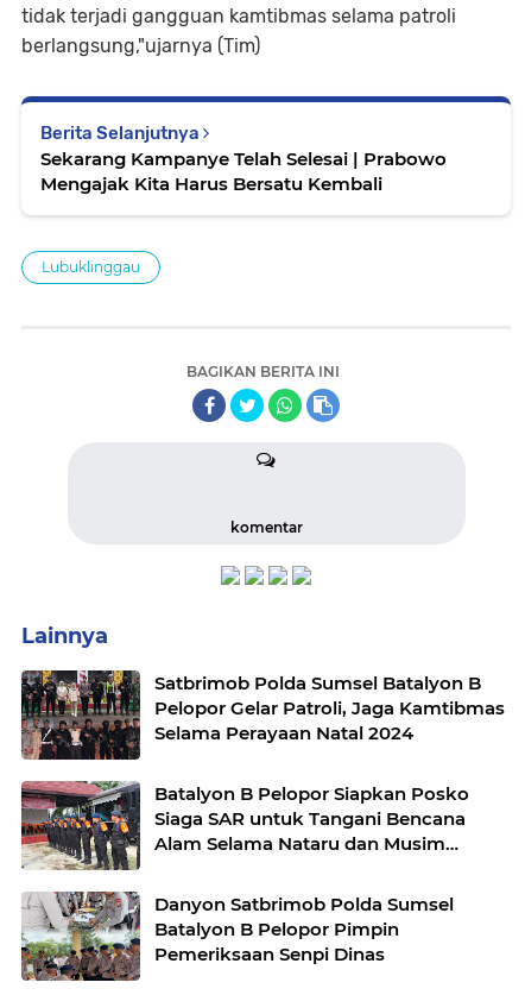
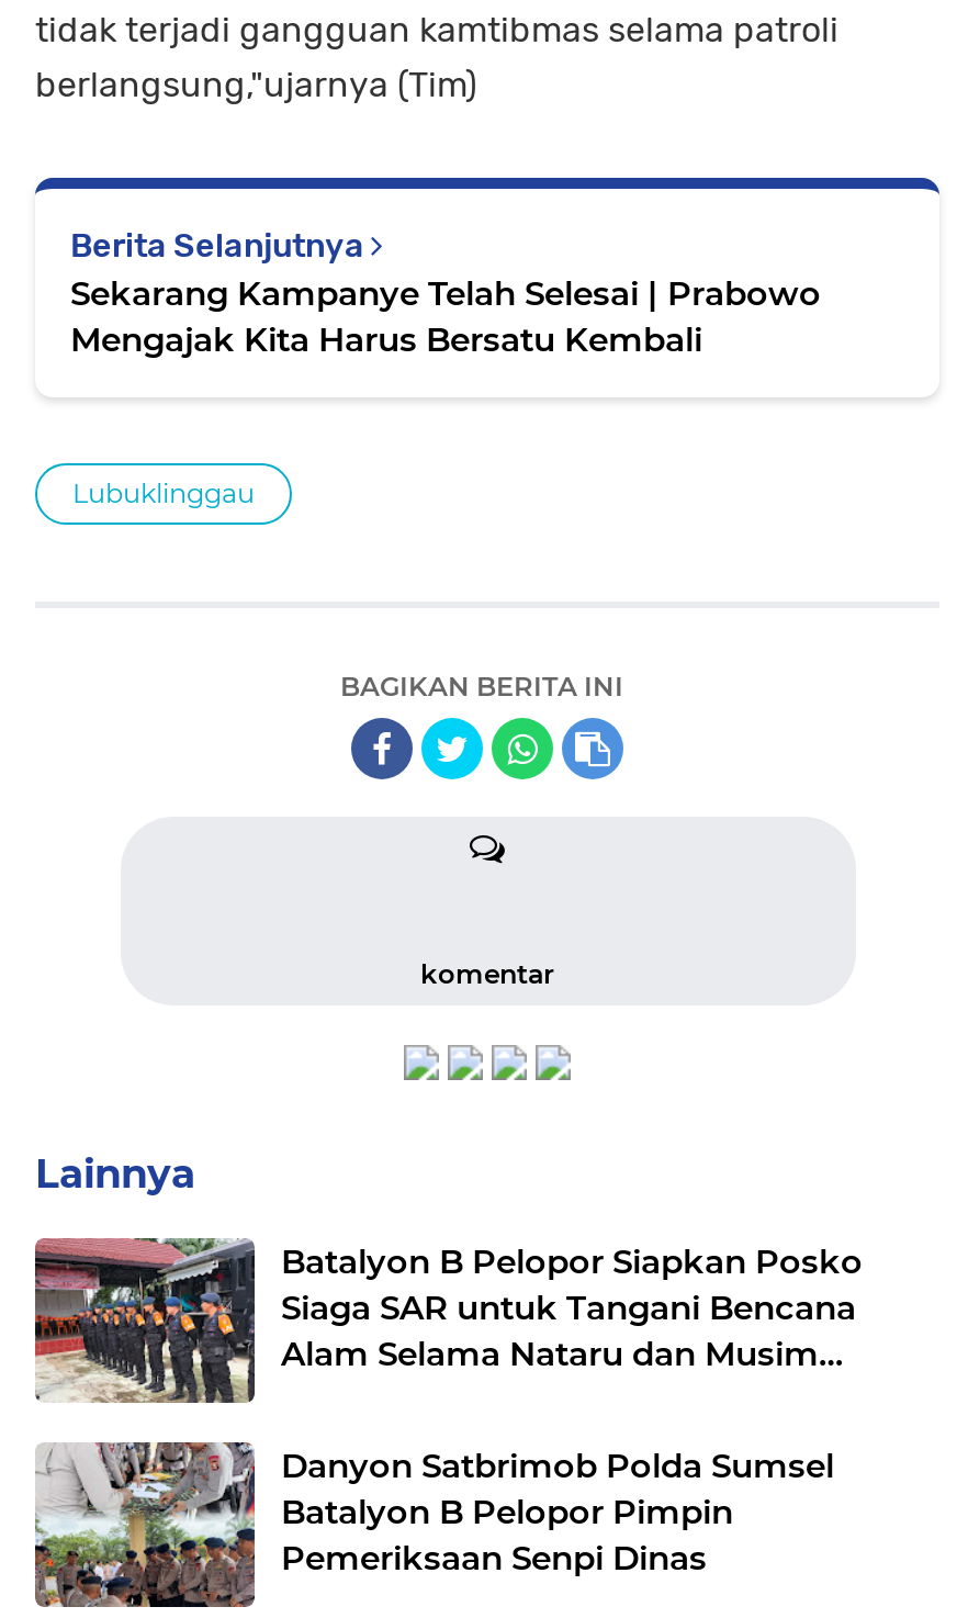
- [image]
- Satbrimob Polda Sumsel Batalyon B
- Pelopor Gelar Patroli, Jaga Kamtibmas
- Selama Perayaan Natal 2024
